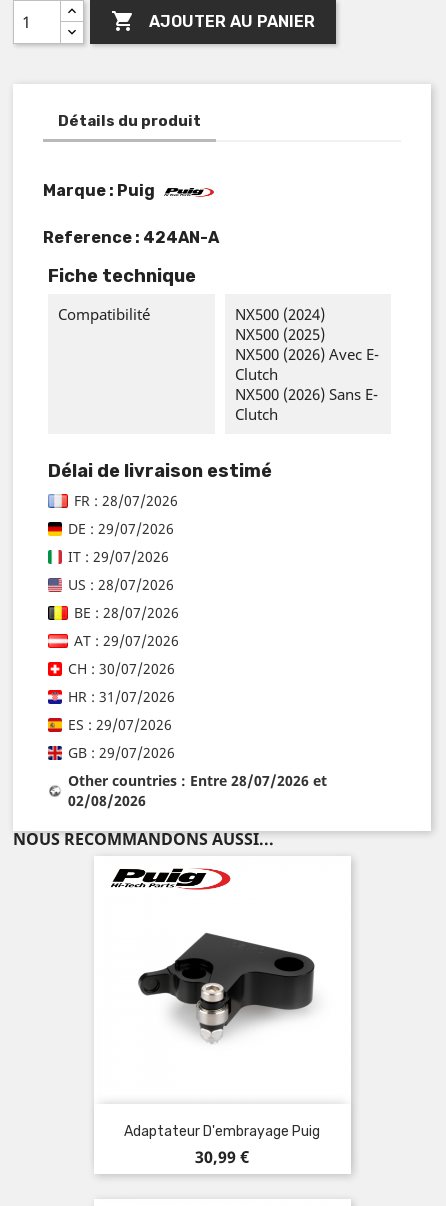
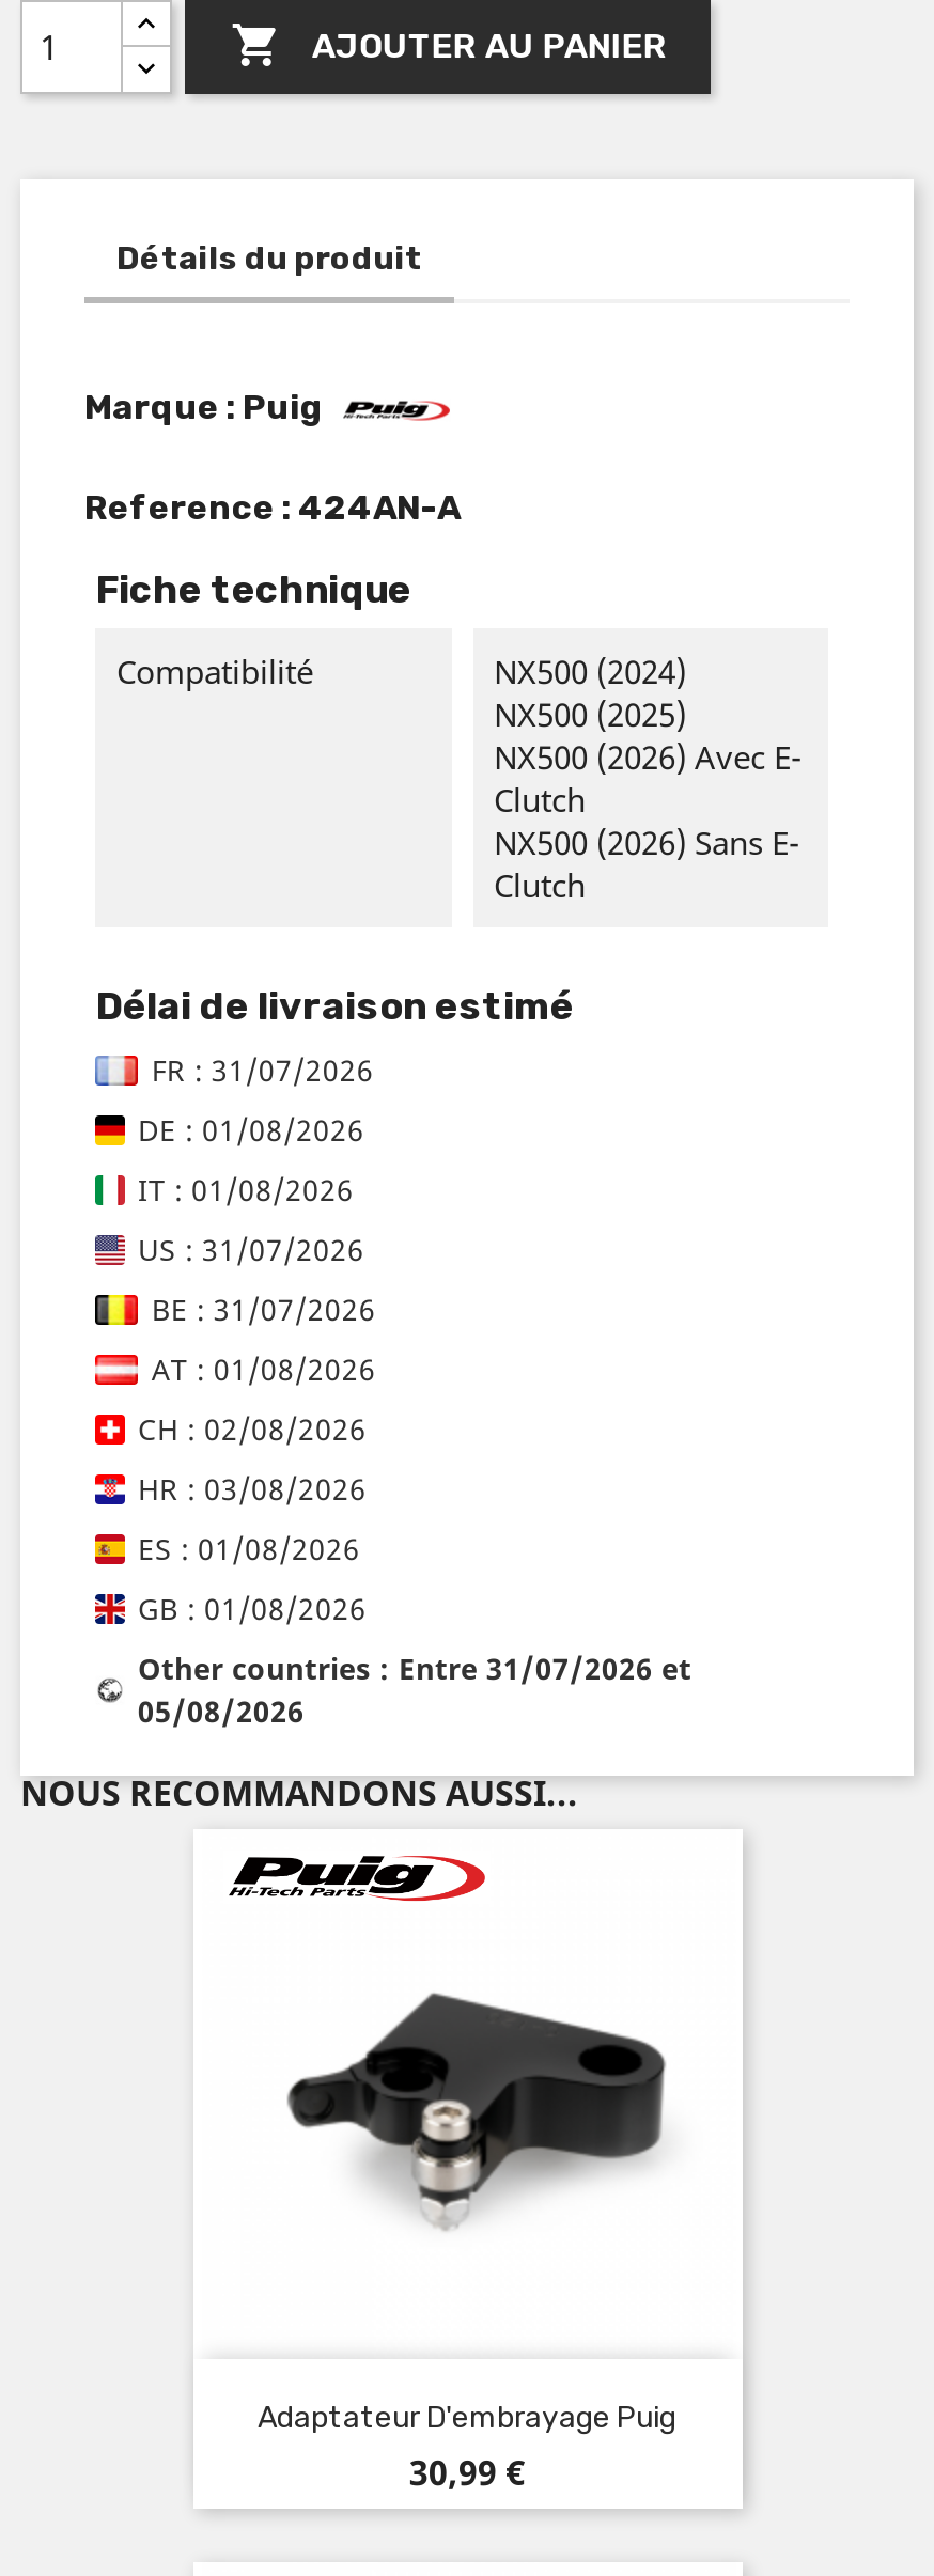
- FR : 28/07/2026
+ FR : 31/07/2026

- DE : 29/07/2026
+ DE : 01/08/2026

- IT : 29/07/2026
+ IT : 01/08/2026

- US : 28/07/2026
+ US : 31/07/2026

- BE : 28/07/2026
+ BE : 31/07/2026

- AT : 29/07/2026
+ AT : 01/08/2026

- CH : 30/07/2026
+ CH : 02/08/2026

- HR : 31/07/2026
+ HR : 03/08/2026

- ES : 29/07/2026
+ ES : 01/08/2026

- GB : 29/07/2026
+ GB : 01/08/2026

- Other countries : Entre 28/07/2026 et
+ Other countries : Entre 31/07/2026 et

- 02/08/2026
+ 05/08/2026
